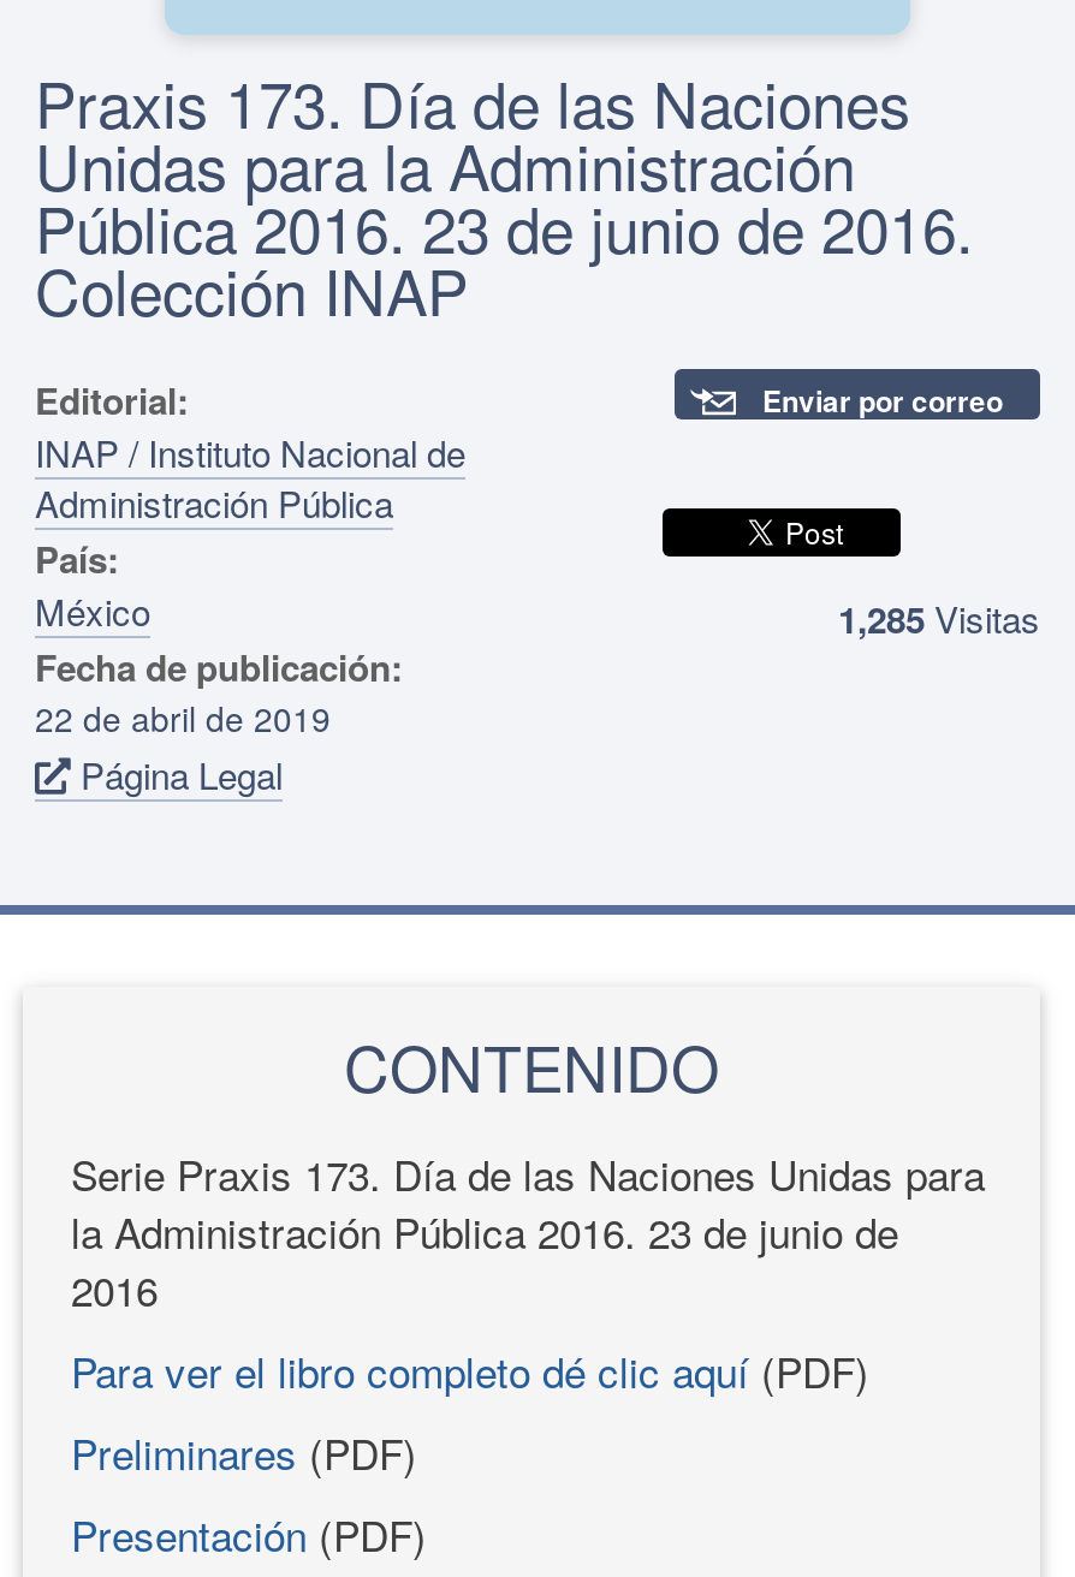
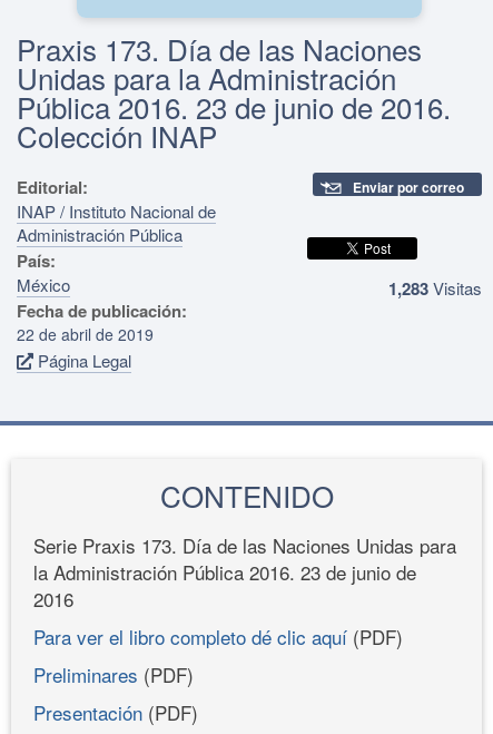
- 1,285 Visitas
+ 1,283 Visitas
